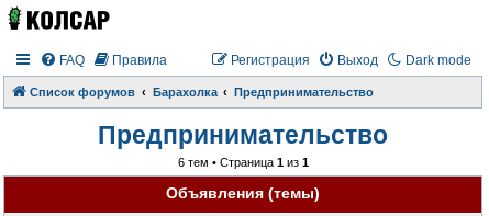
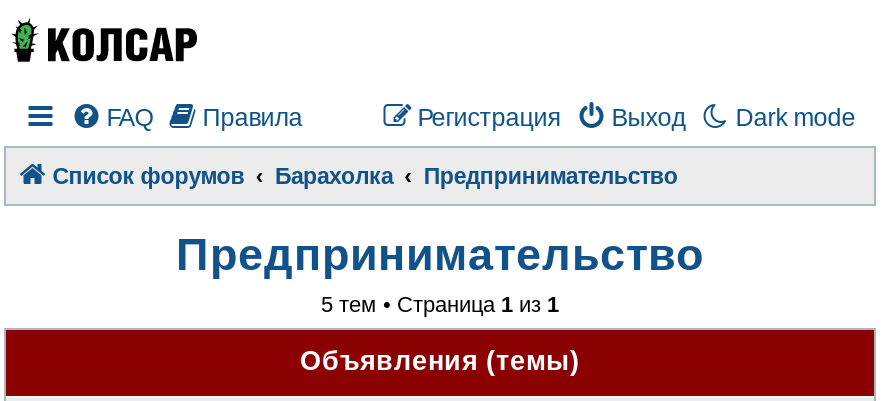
- 6 тем • Страница 1 из 1
+ 5 тем • Страница 1 из 1
